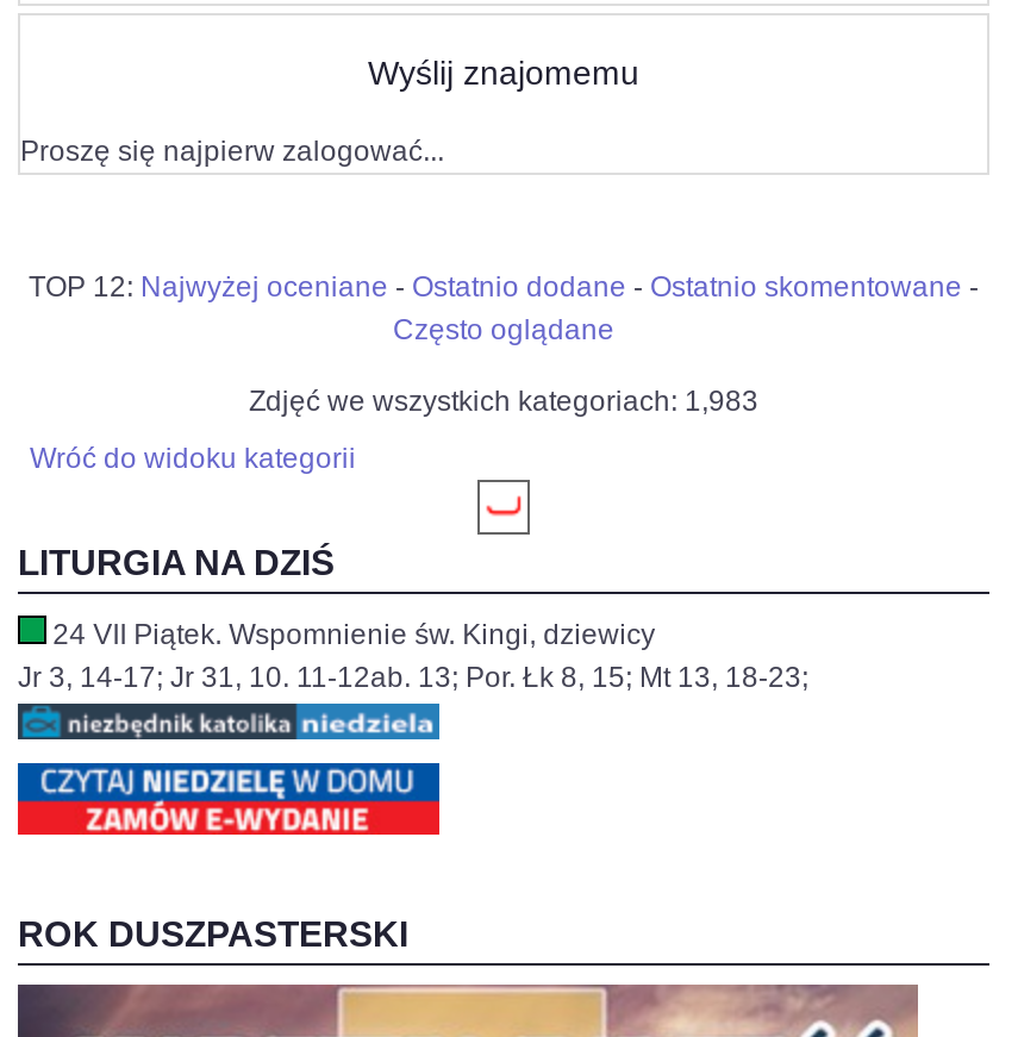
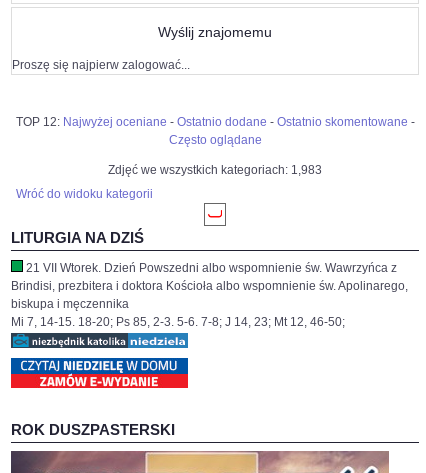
- 24 VII Piątek. Wspomnienie św. Kingi, dziewicy
- Jr 3, 14-17; Jr 31, 10. 11-12ab. 13; Por. Łk 8, 15; Mt 13, 18-23;
+ 21 VII Wtorek. Dzień Powszedni albo wspomnienie św. Wawrzyńca z
+ Brindisi, prezbitera i doktora Kościoła albo wspomnienie św. Apolinarego,
+ biskupa i męczennika
+ Mi 7, 14-15. 18-20; Ps 85, 2-3. 5-6. 7-8; J 14, 23; Mt 12, 46-50;
